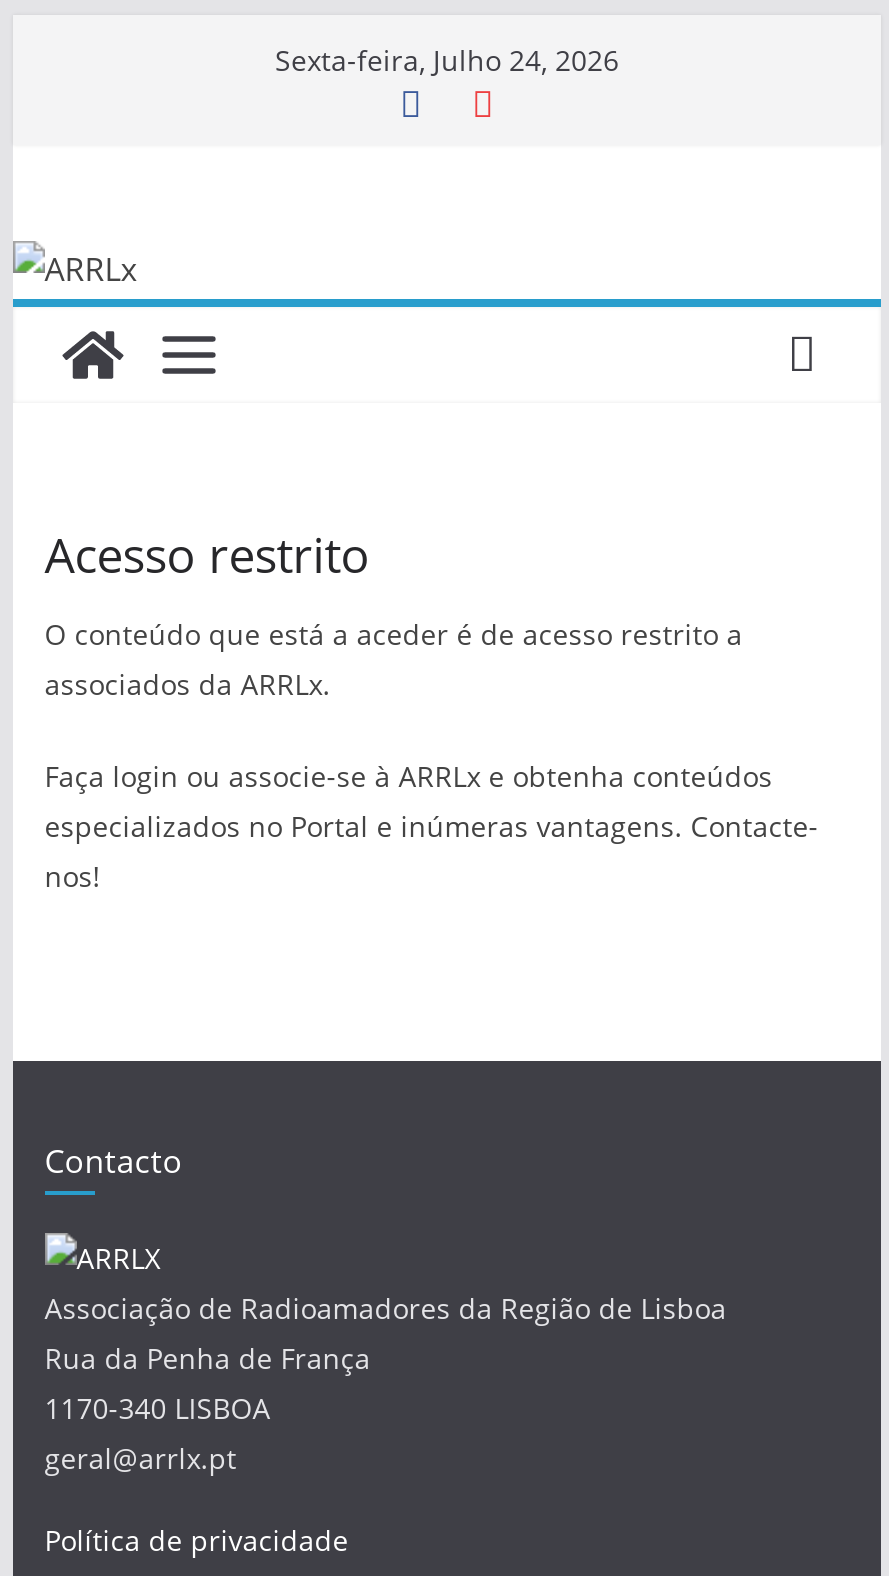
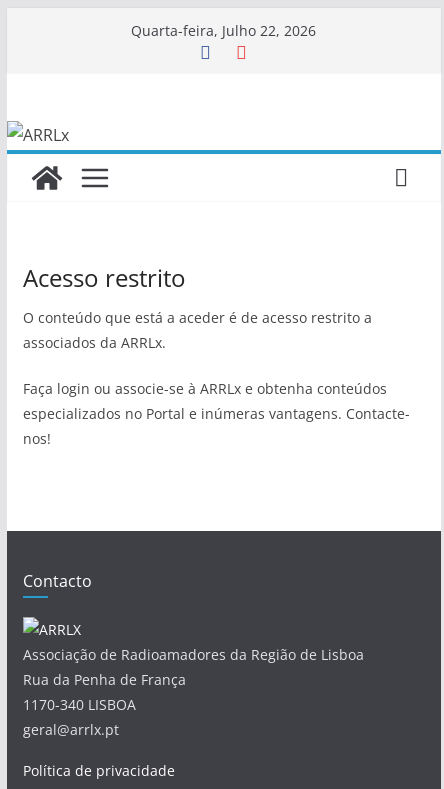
- Sexta-feira, Julho 24, 2026
+ Quarta-feira, Julho 22, 2026
